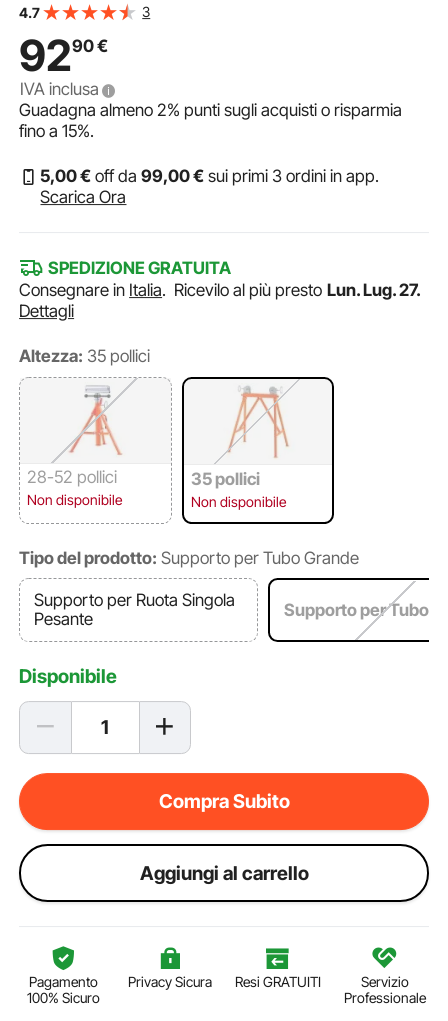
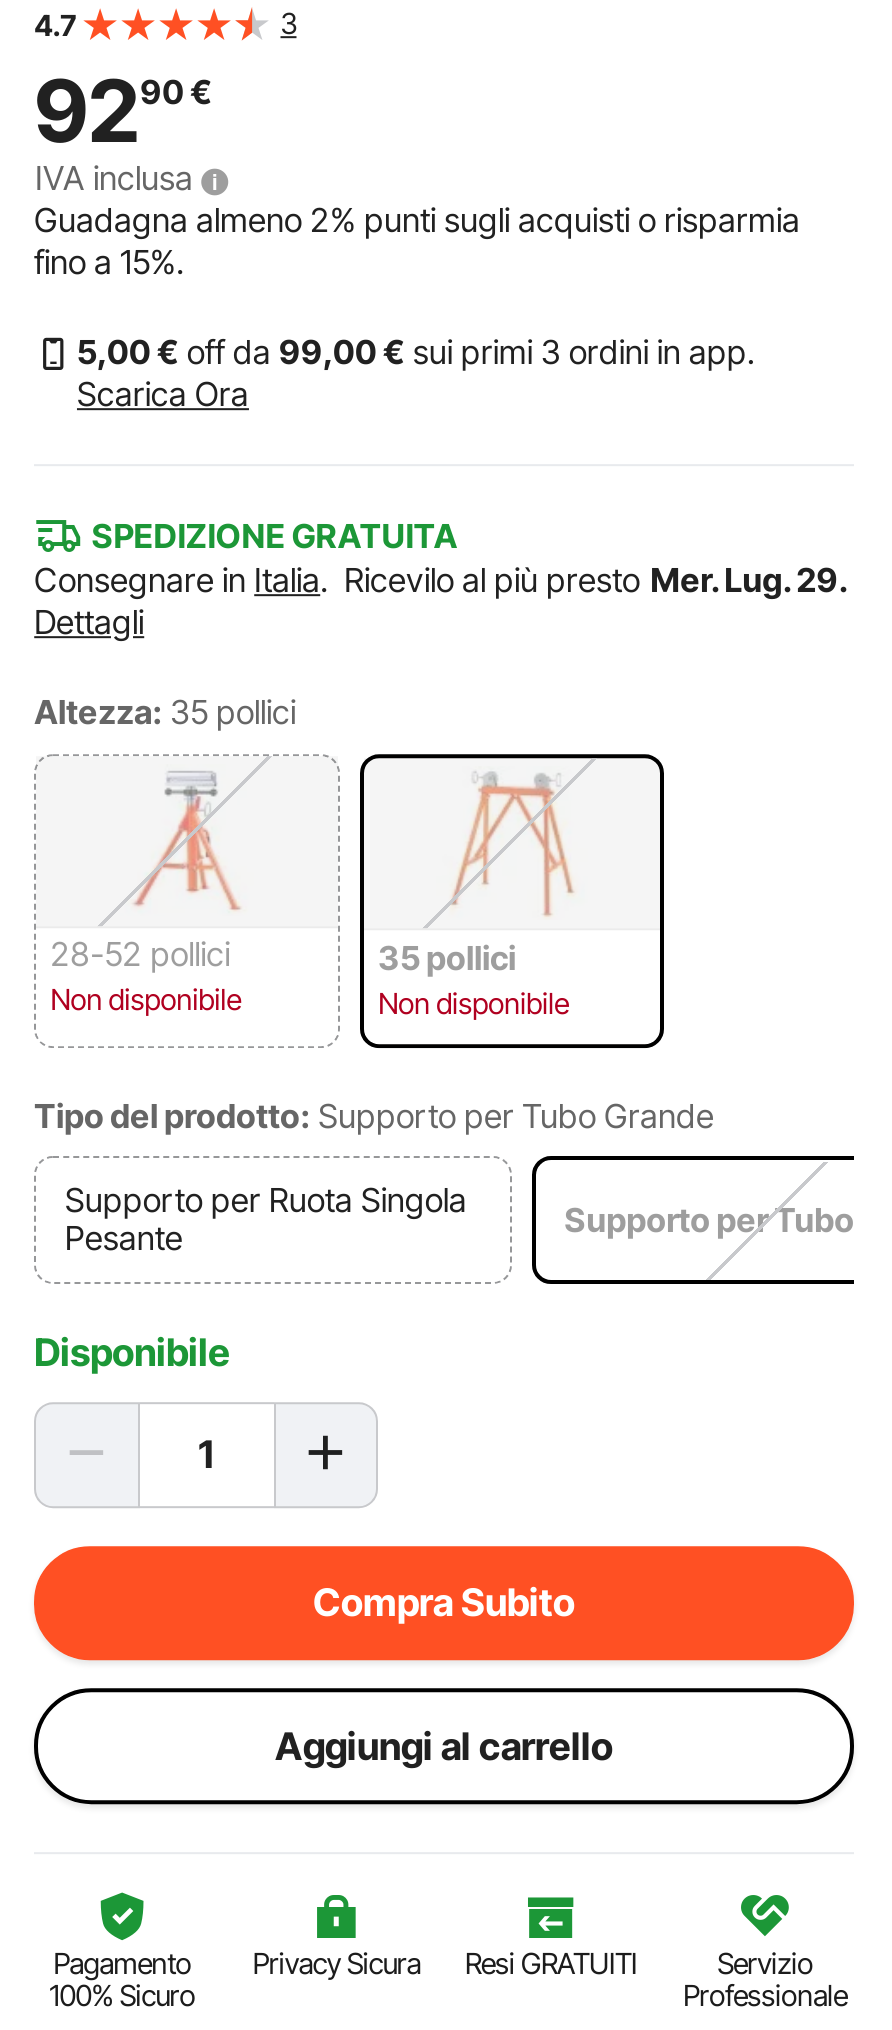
- Consegnare in Italia. Ricevilo al più presto Lun. Lug. 27.
+ Consegnare in Italia. Ricevilo al più presto Mer. Lug. 29.
